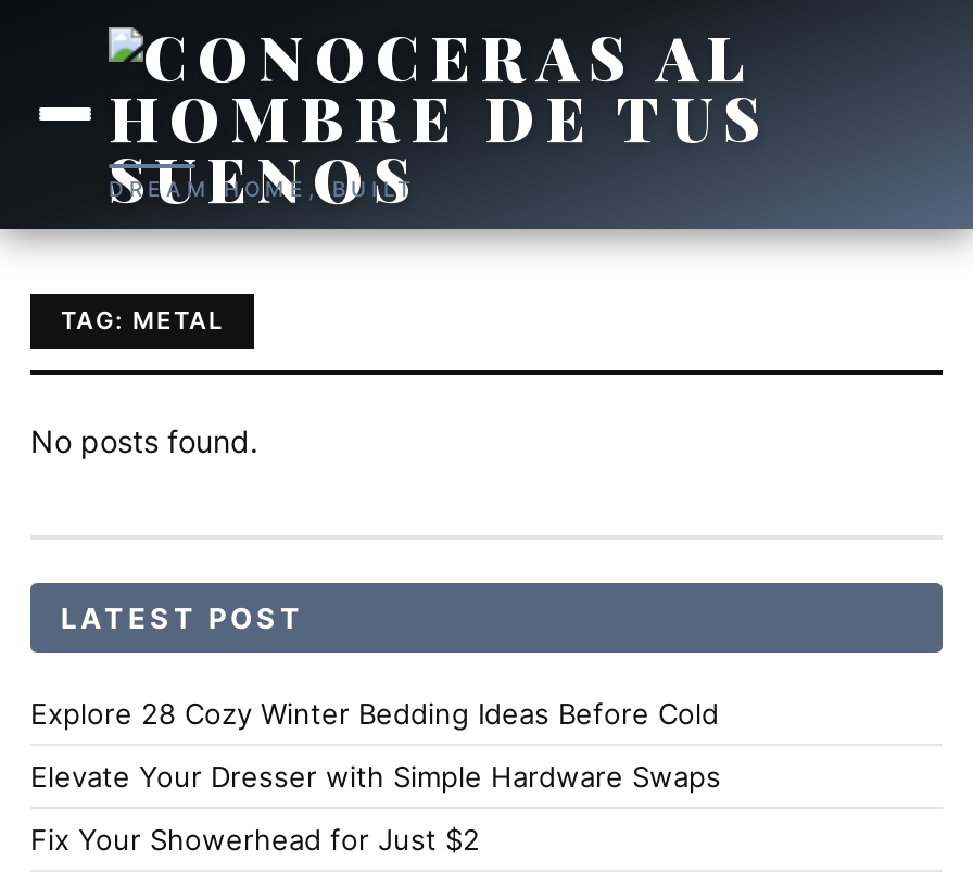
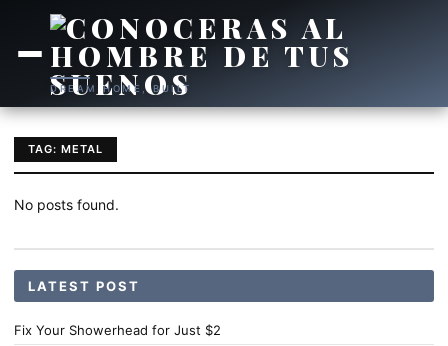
- Explore 28 Cozy Winter Bedding Ideas Before Cold
- Elevate Your Dresser with Simple Hardware Swaps
